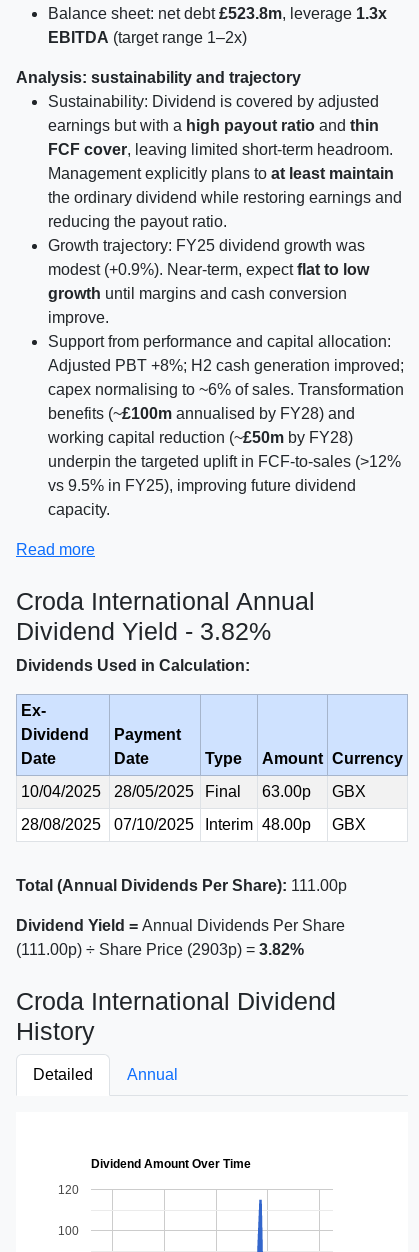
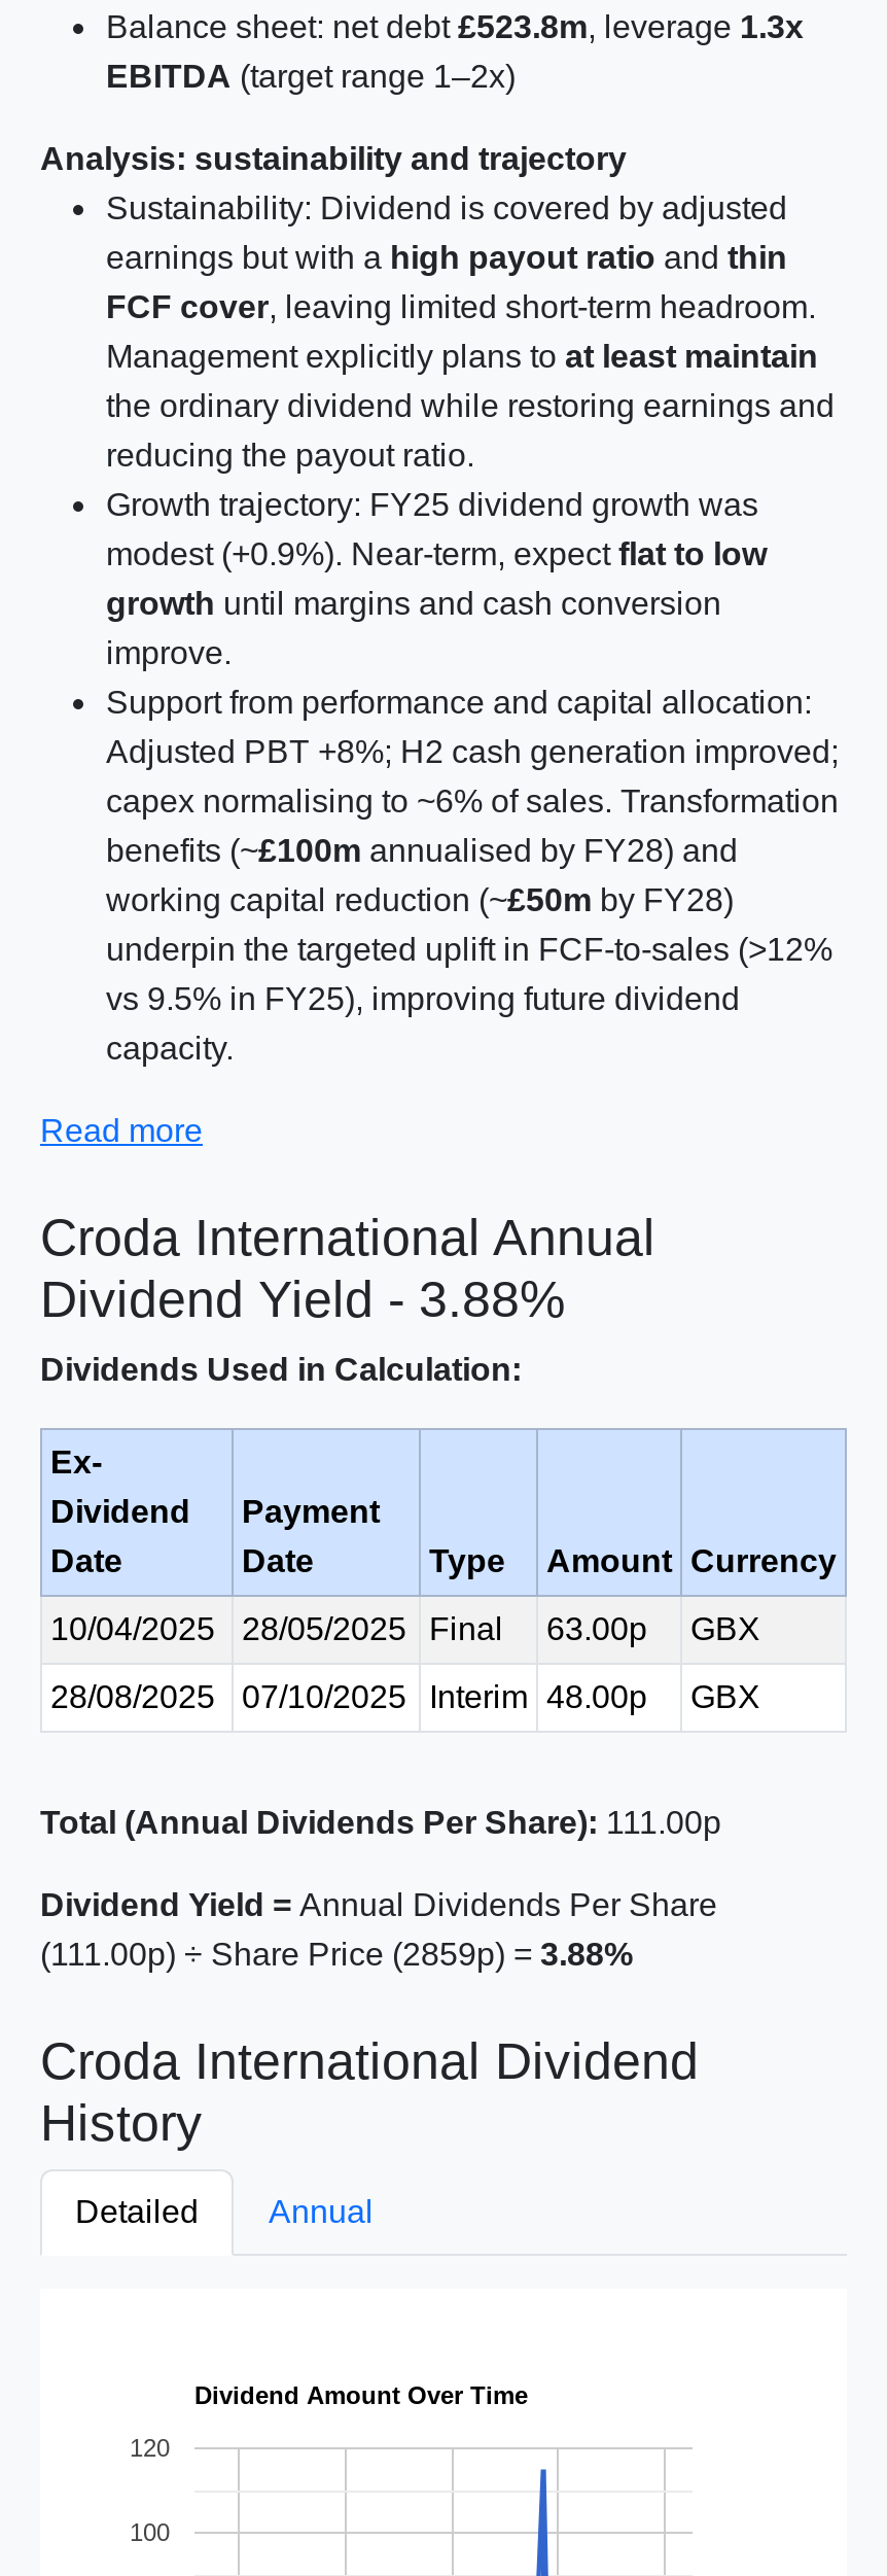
- Dividend Yield - 3.82%
+ Dividend Yield - 3.88%

- (111.00p) ÷ Share Price (2903p) = 3.82%
+ (111.00p) ÷ Share Price (2859p) = 3.88%
